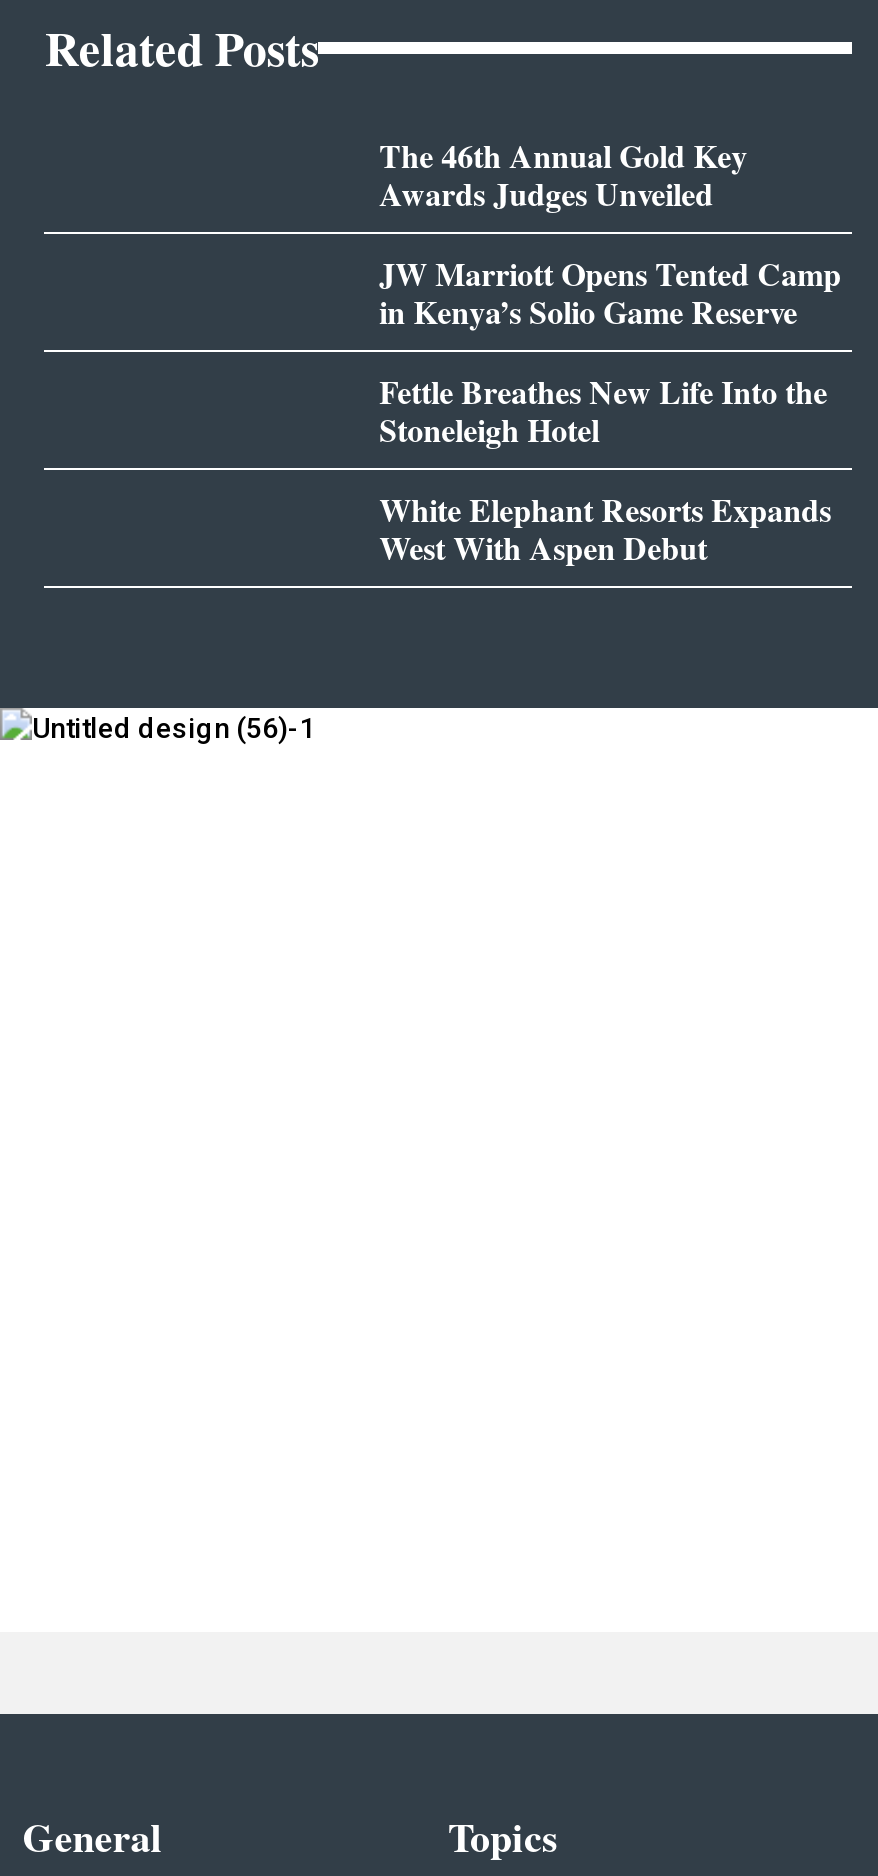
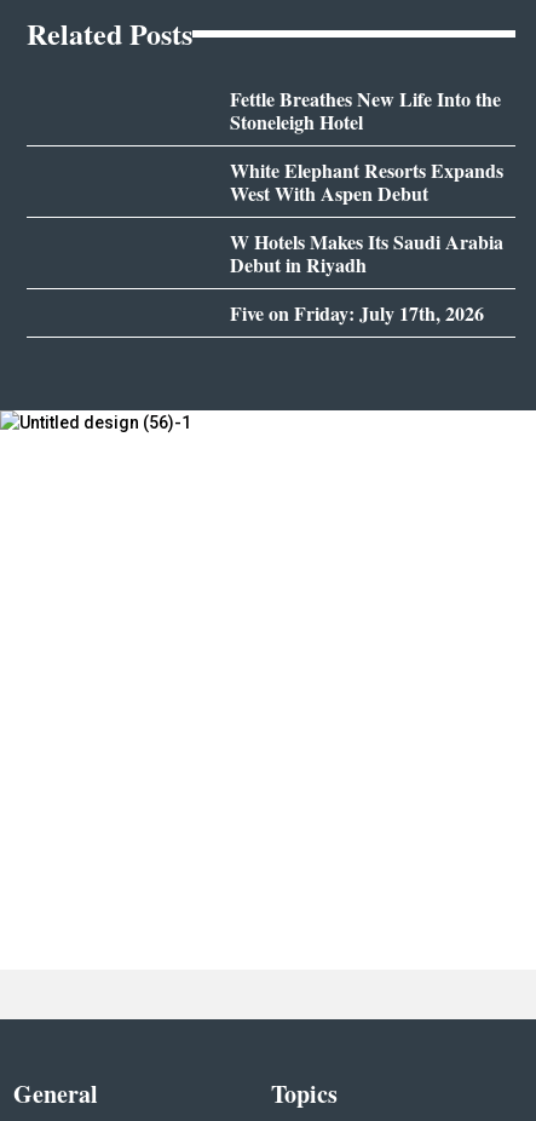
- The 46th Annual Gold Key
- Awards Judges Unveiled
- JW Marriott Opens Tented Camp
- in Kenya’s Solio Game Reserve

moved up: Fettle Breathes New Life Into the | Stoneleigh Hotel | White Elephant Resorts Expands | West With Aspen Debut

+ W Hotels Makes Its Saudi Arabia
+ Debut in Riyadh
+ Five on Friday: July 17th, 2026
